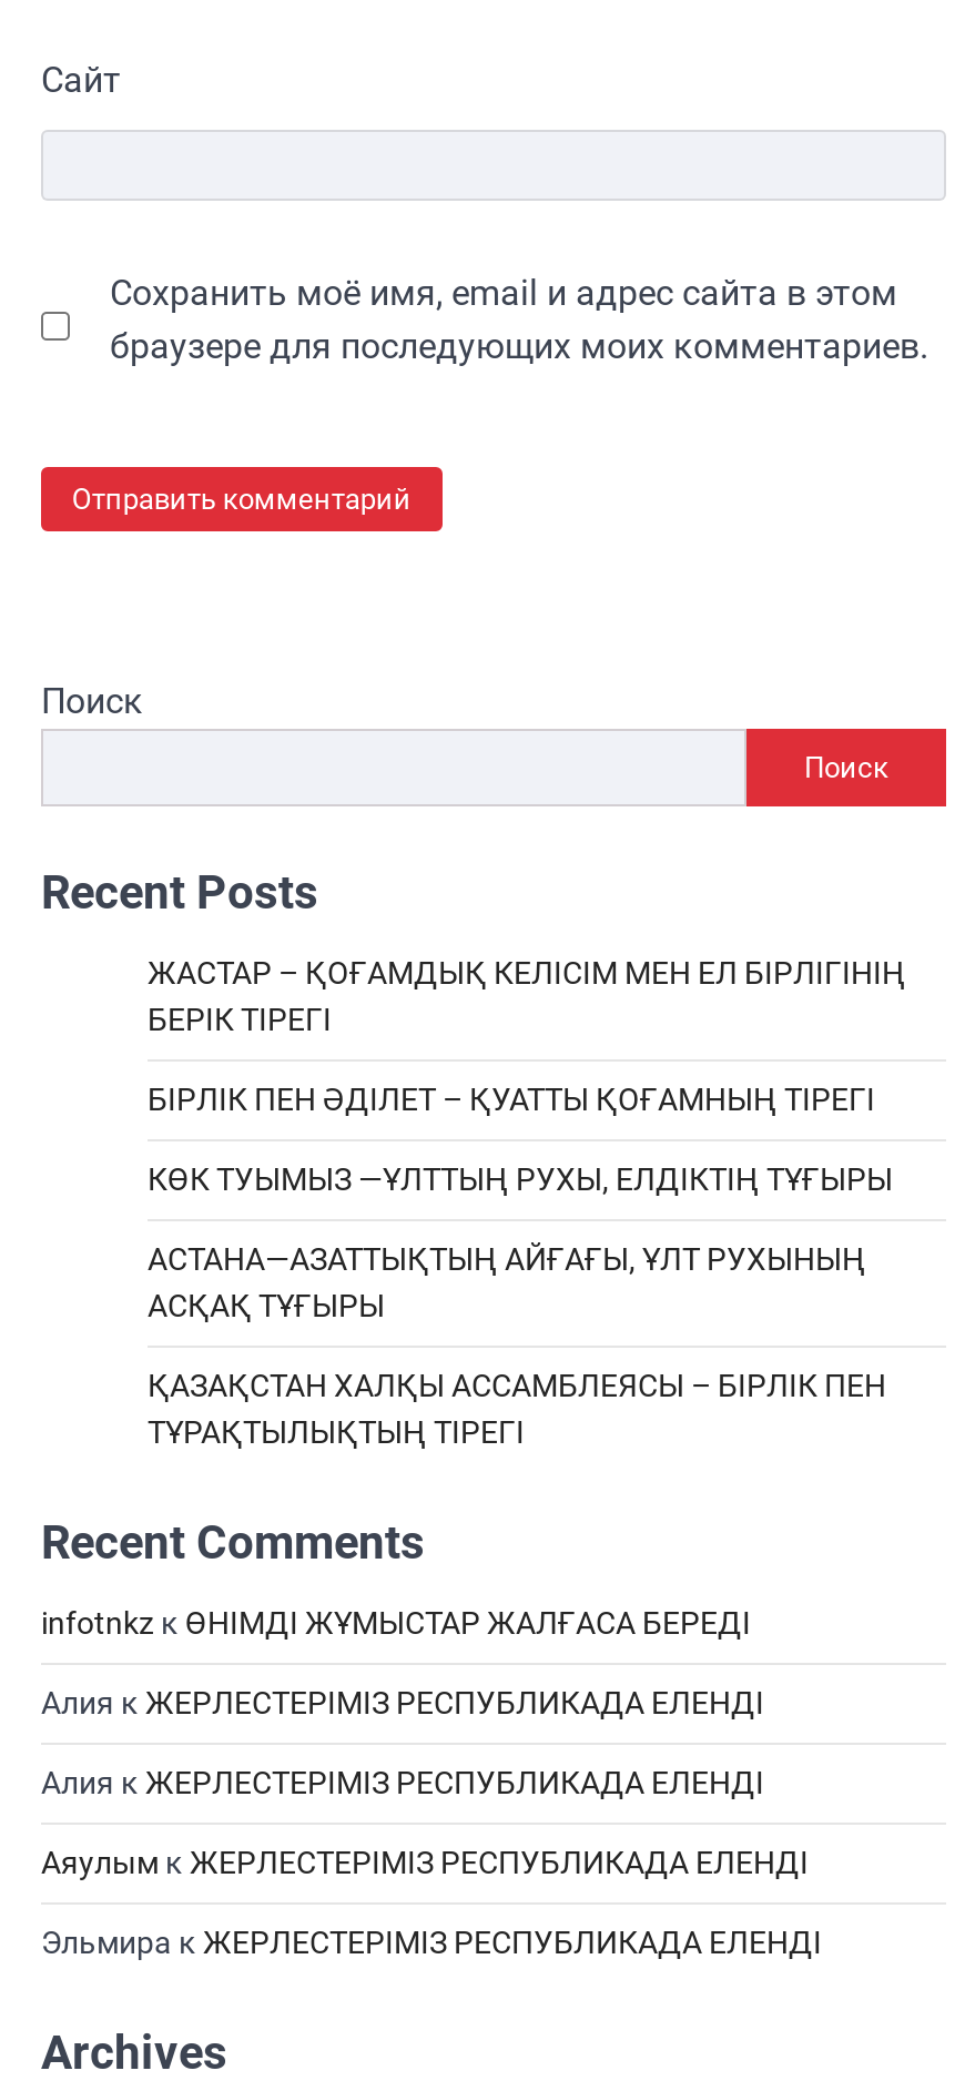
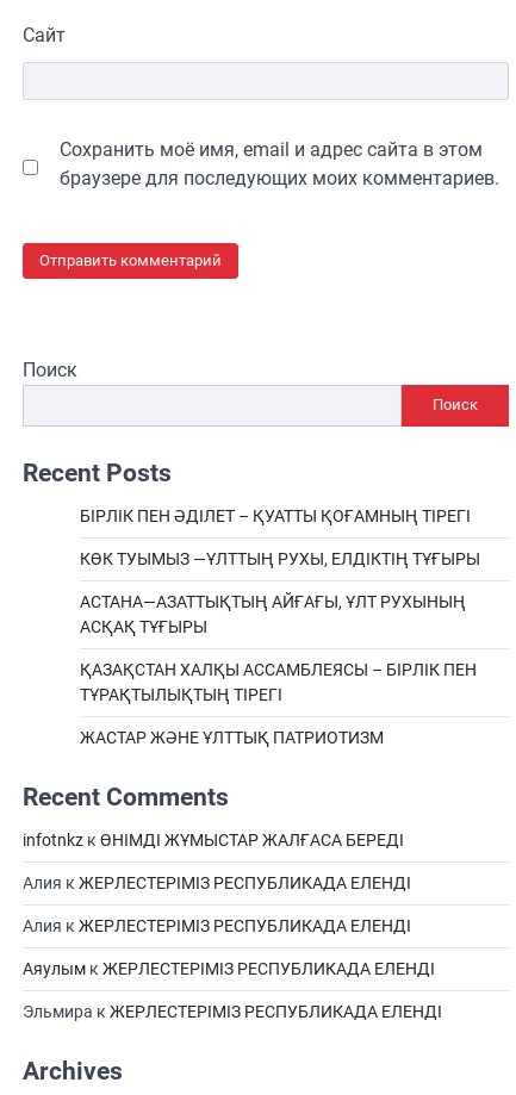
- ЖАСТАР – ҚОҒАМДЫҚ КЕЛІСІМ МЕН ЕЛ БІРЛІГІНІҢ
- БЕРІК ТІРЕГІ

moved up: БІРЛІК ПЕН ӘДІЛЕТ – ҚУАТТЫ ҚОҒАМНЫҢ ТІРЕГІ | КӨК ТУЫМЫЗ —ҰЛТТЫҢ РУХЫ, ЕЛДІКТІҢ ТҰҒЫРЫ | АСТАНА—АЗАТТЫҚТЫҢ АЙҒАҒЫ, ҰЛТ РУХЫНЫҢ | АСҚАҚ ТҰҒЫРЫ | ҚАЗАҚСТАН ХАЛҚЫ АССАМБЛЕЯСЫ – БІРЛІК ПЕН | ТҰРАҚТЫЛЫҚТЫҢ ТІРЕГІ

+ ЖАСТАР ЖӘНЕ ҰЛТТЫҚ ПАТРИОТИЗМ
